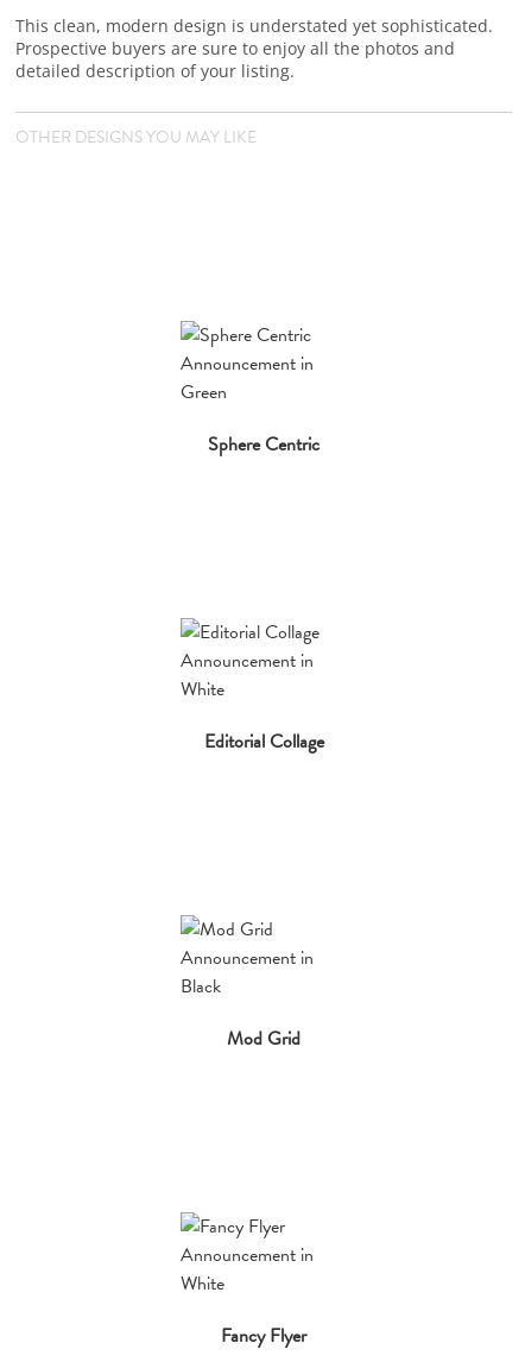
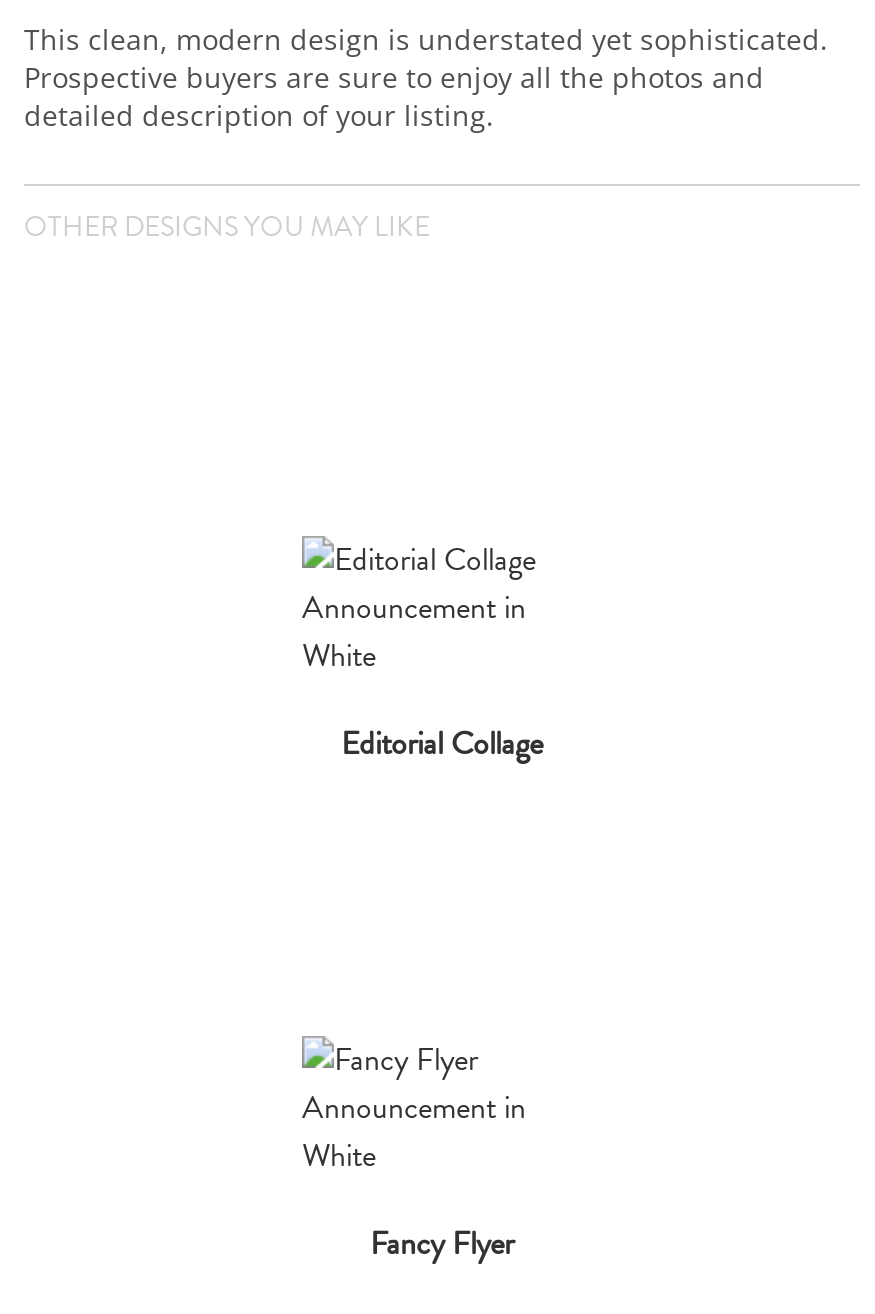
- Sphere Centric

- Mod Grid
